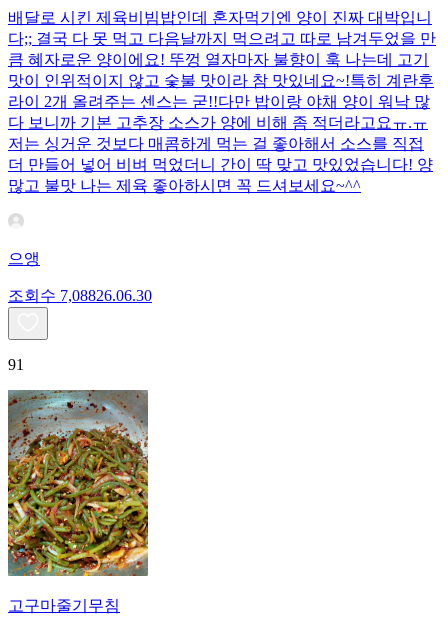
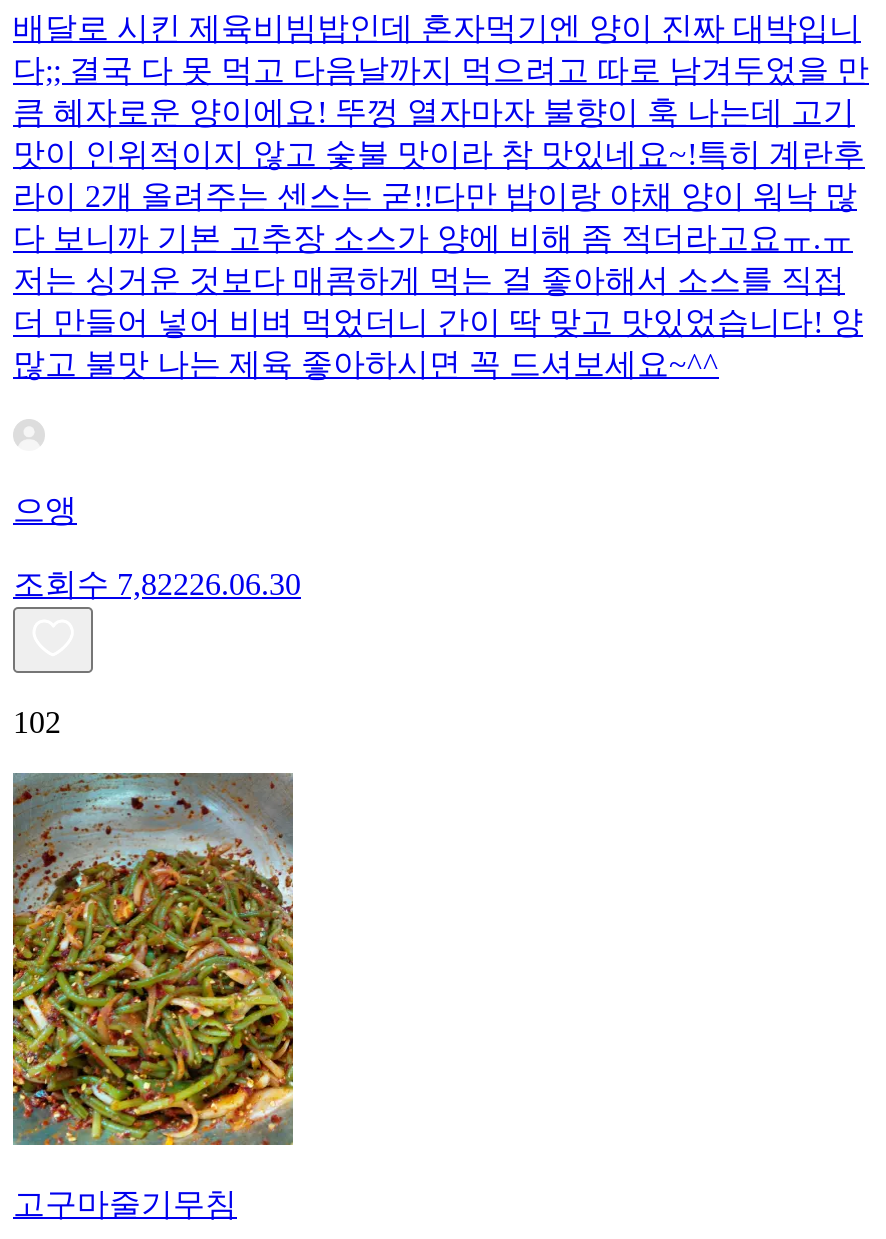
- 조회수 7,08826.06.30
+ 조회수 7,82226.06.30

- 91
+ 102
